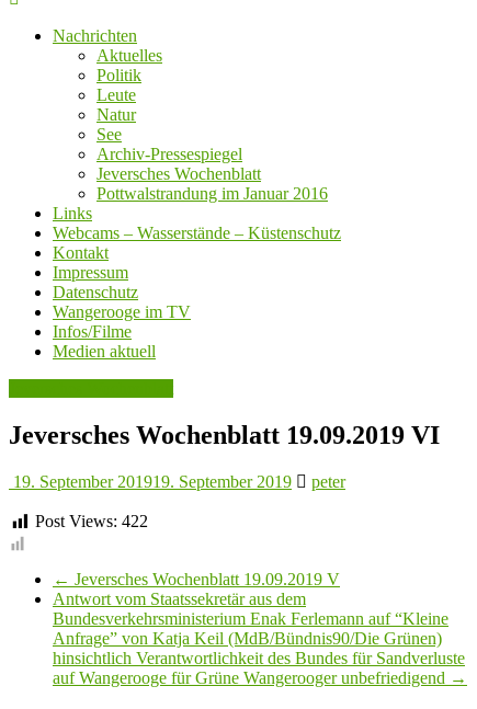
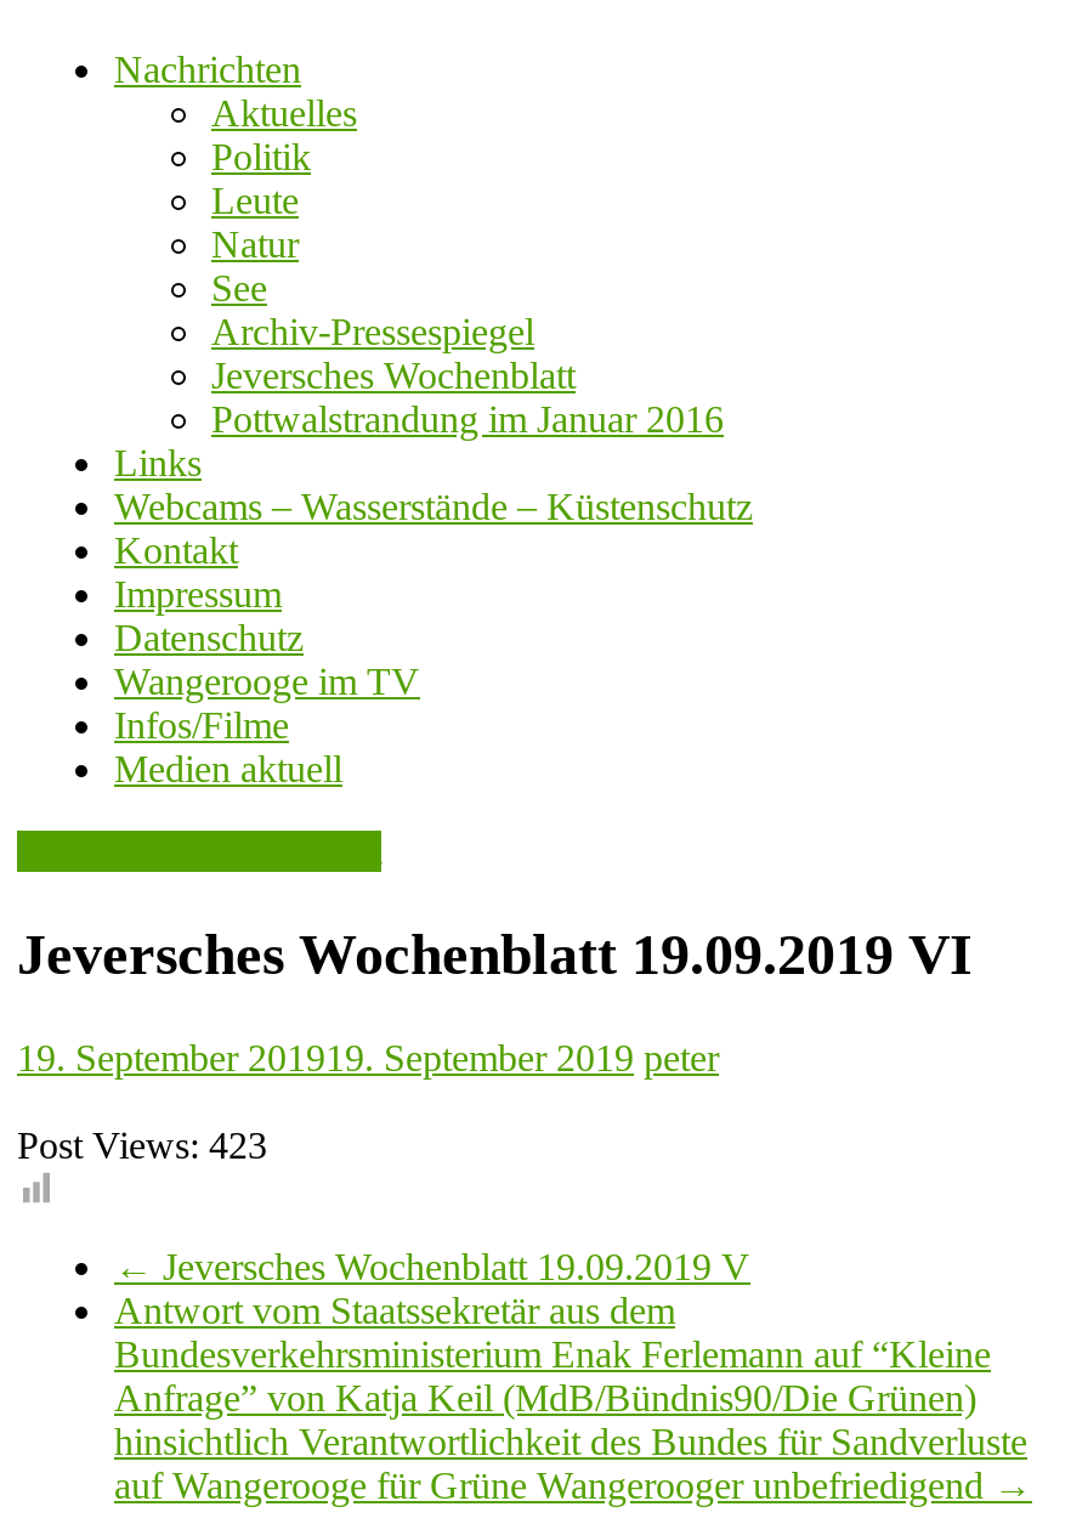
- Post Views: 422
+ Post Views: 423
